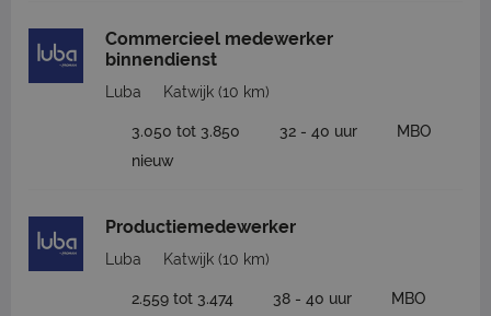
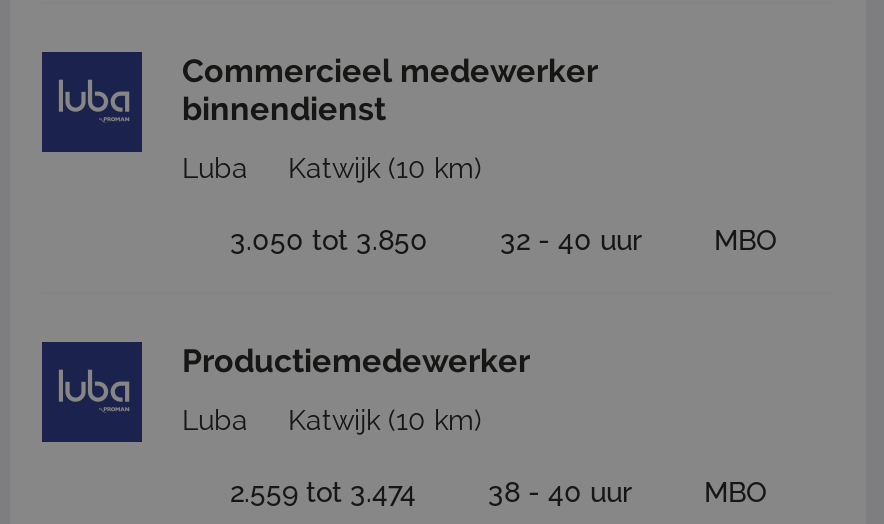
- nieuw
